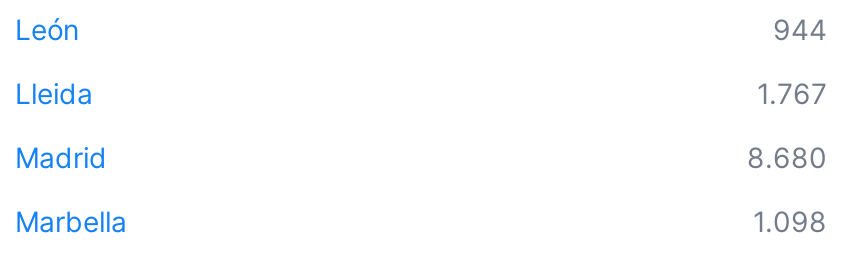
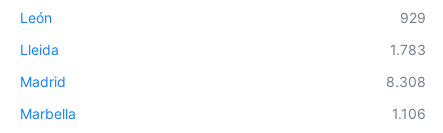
- 944
+ 929

- 1.767
+ 1.783

- 8.680
+ 8.308

- 1.098
+ 1.106
